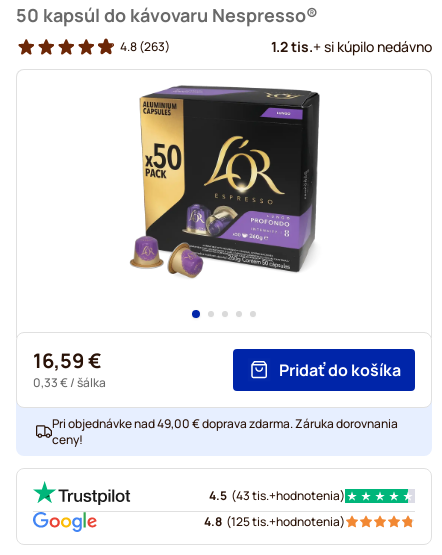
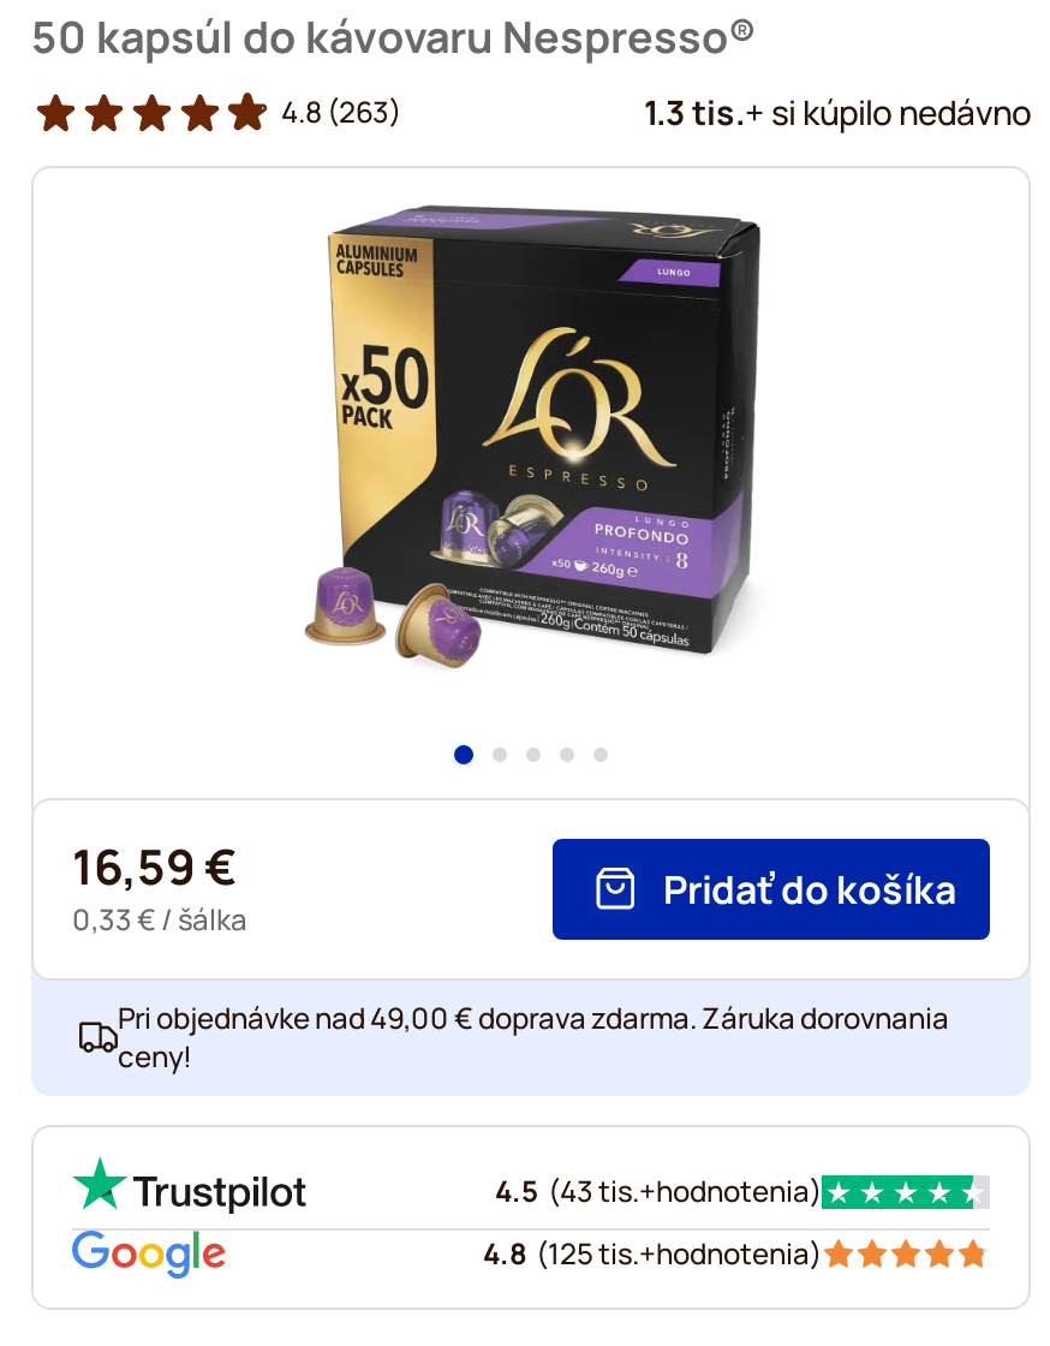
- 1.2 tis.+ si kúpilo nedávno
+ 1.3 tis.+ si kúpilo nedávno
